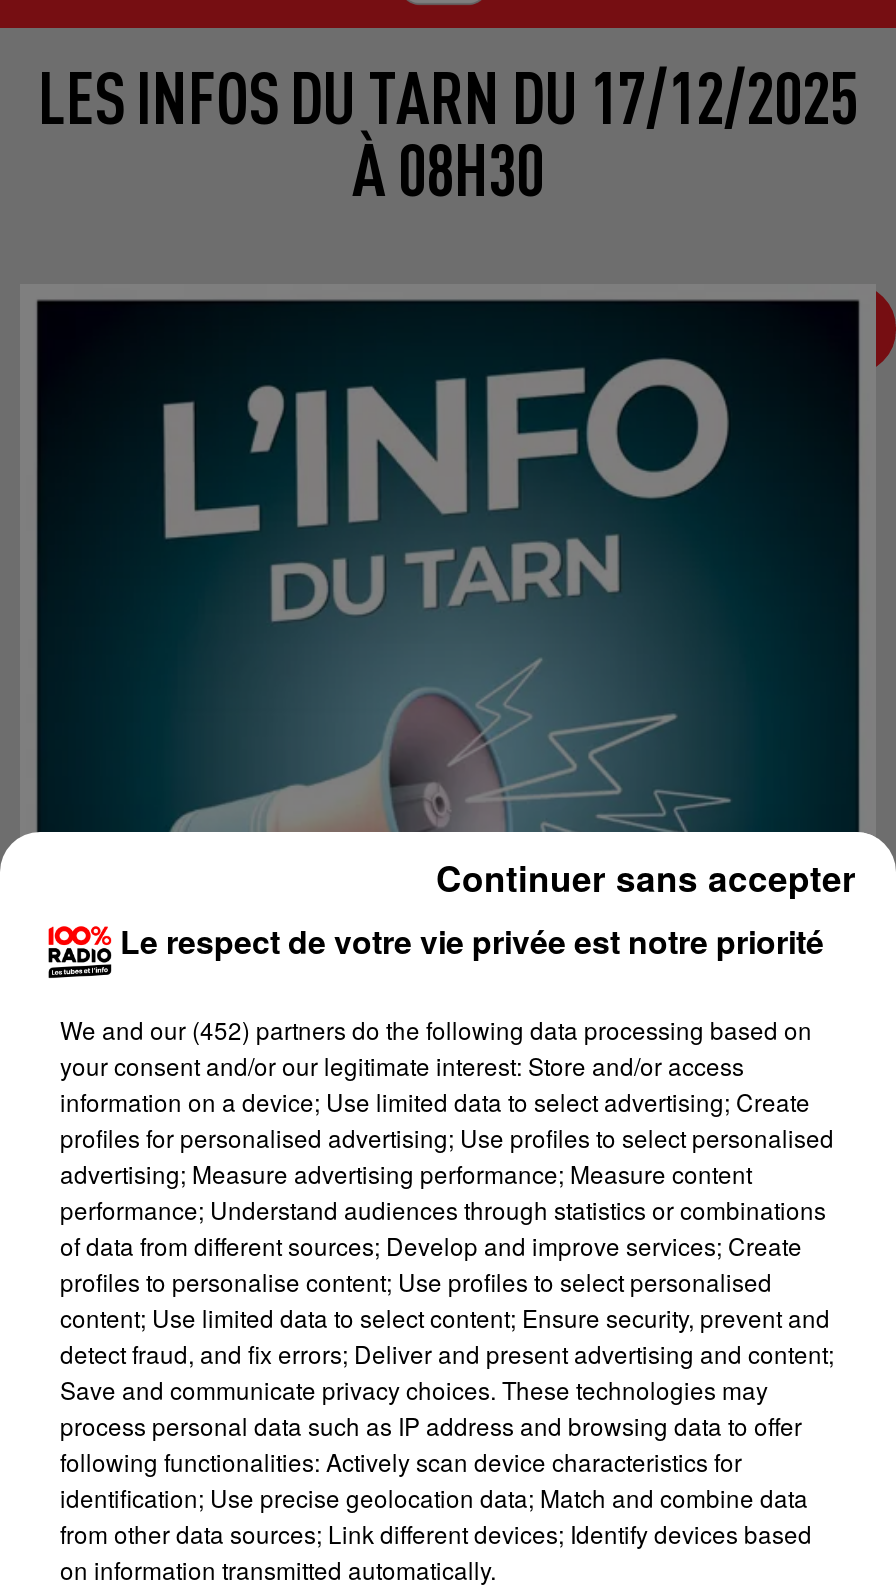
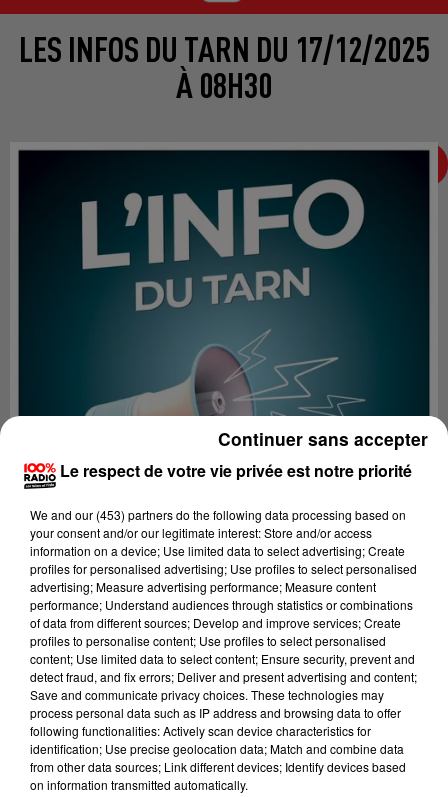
- We and our (452) partners do the following data processing based on
+ We and our (453) partners do the following data processing based on
